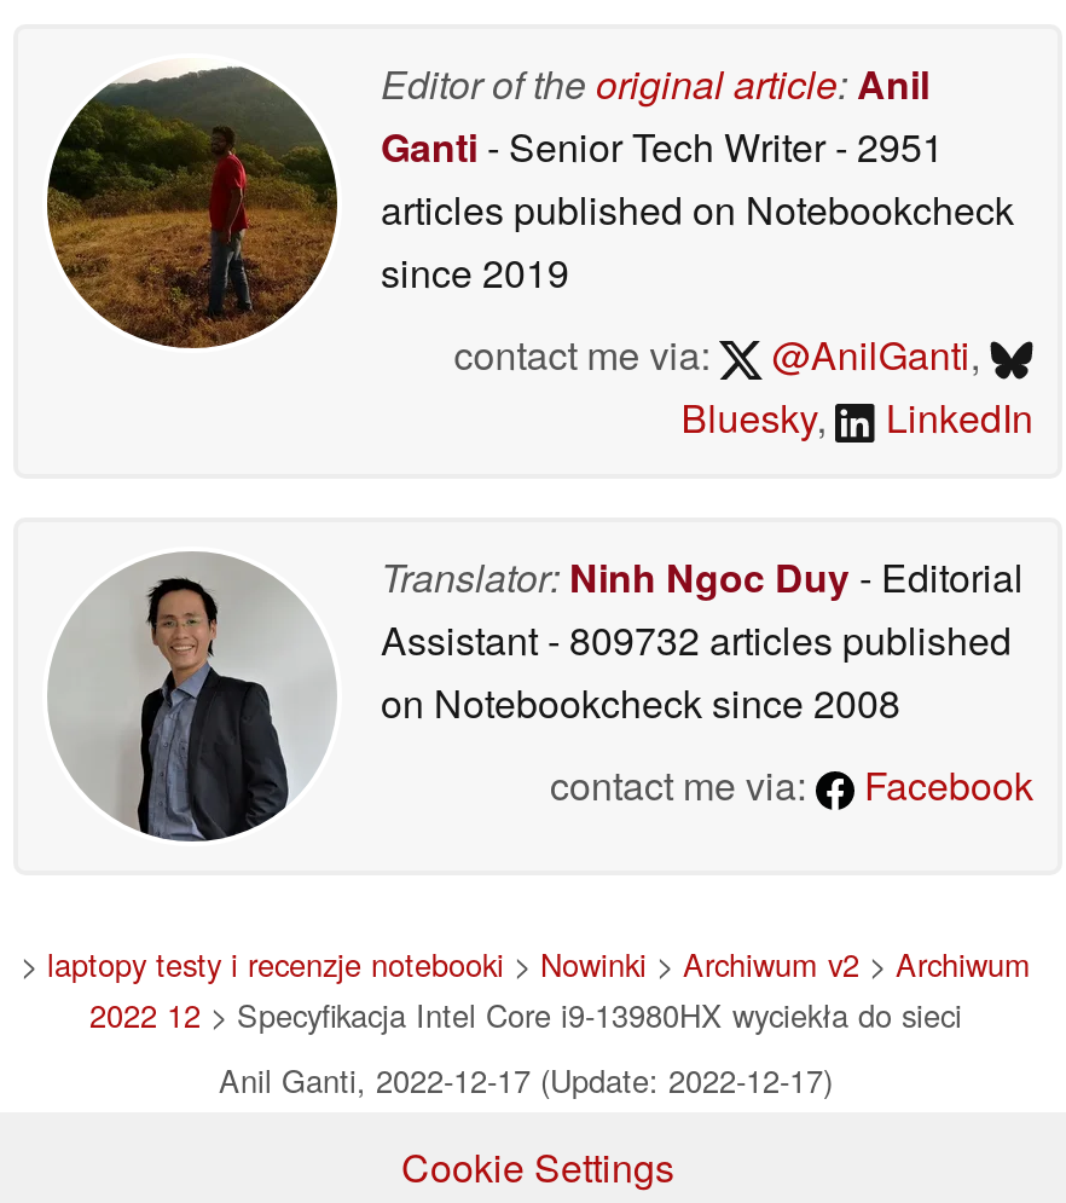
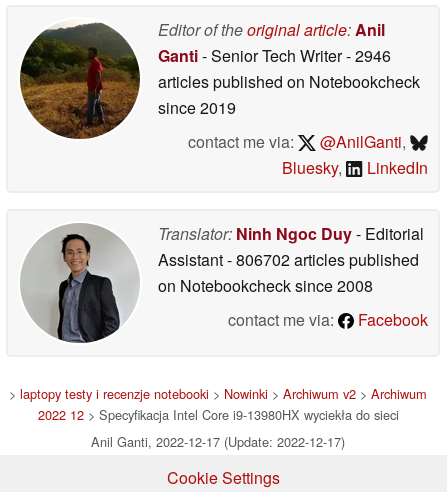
- Ganti - Senior Tech Writer - 2951
+ Ganti - Senior Tech Writer - 2946

- Assistant - 809732 articles published
+ Assistant - 806702 articles published
